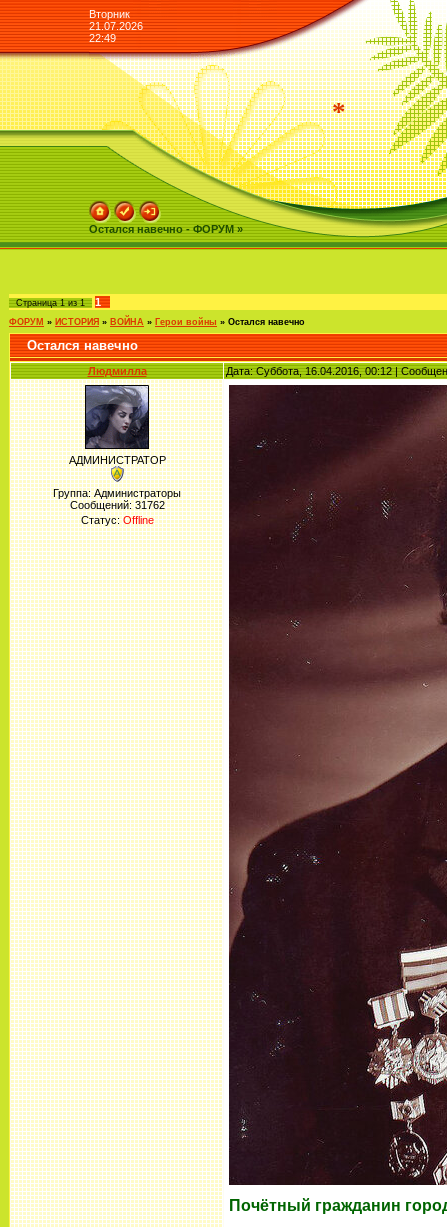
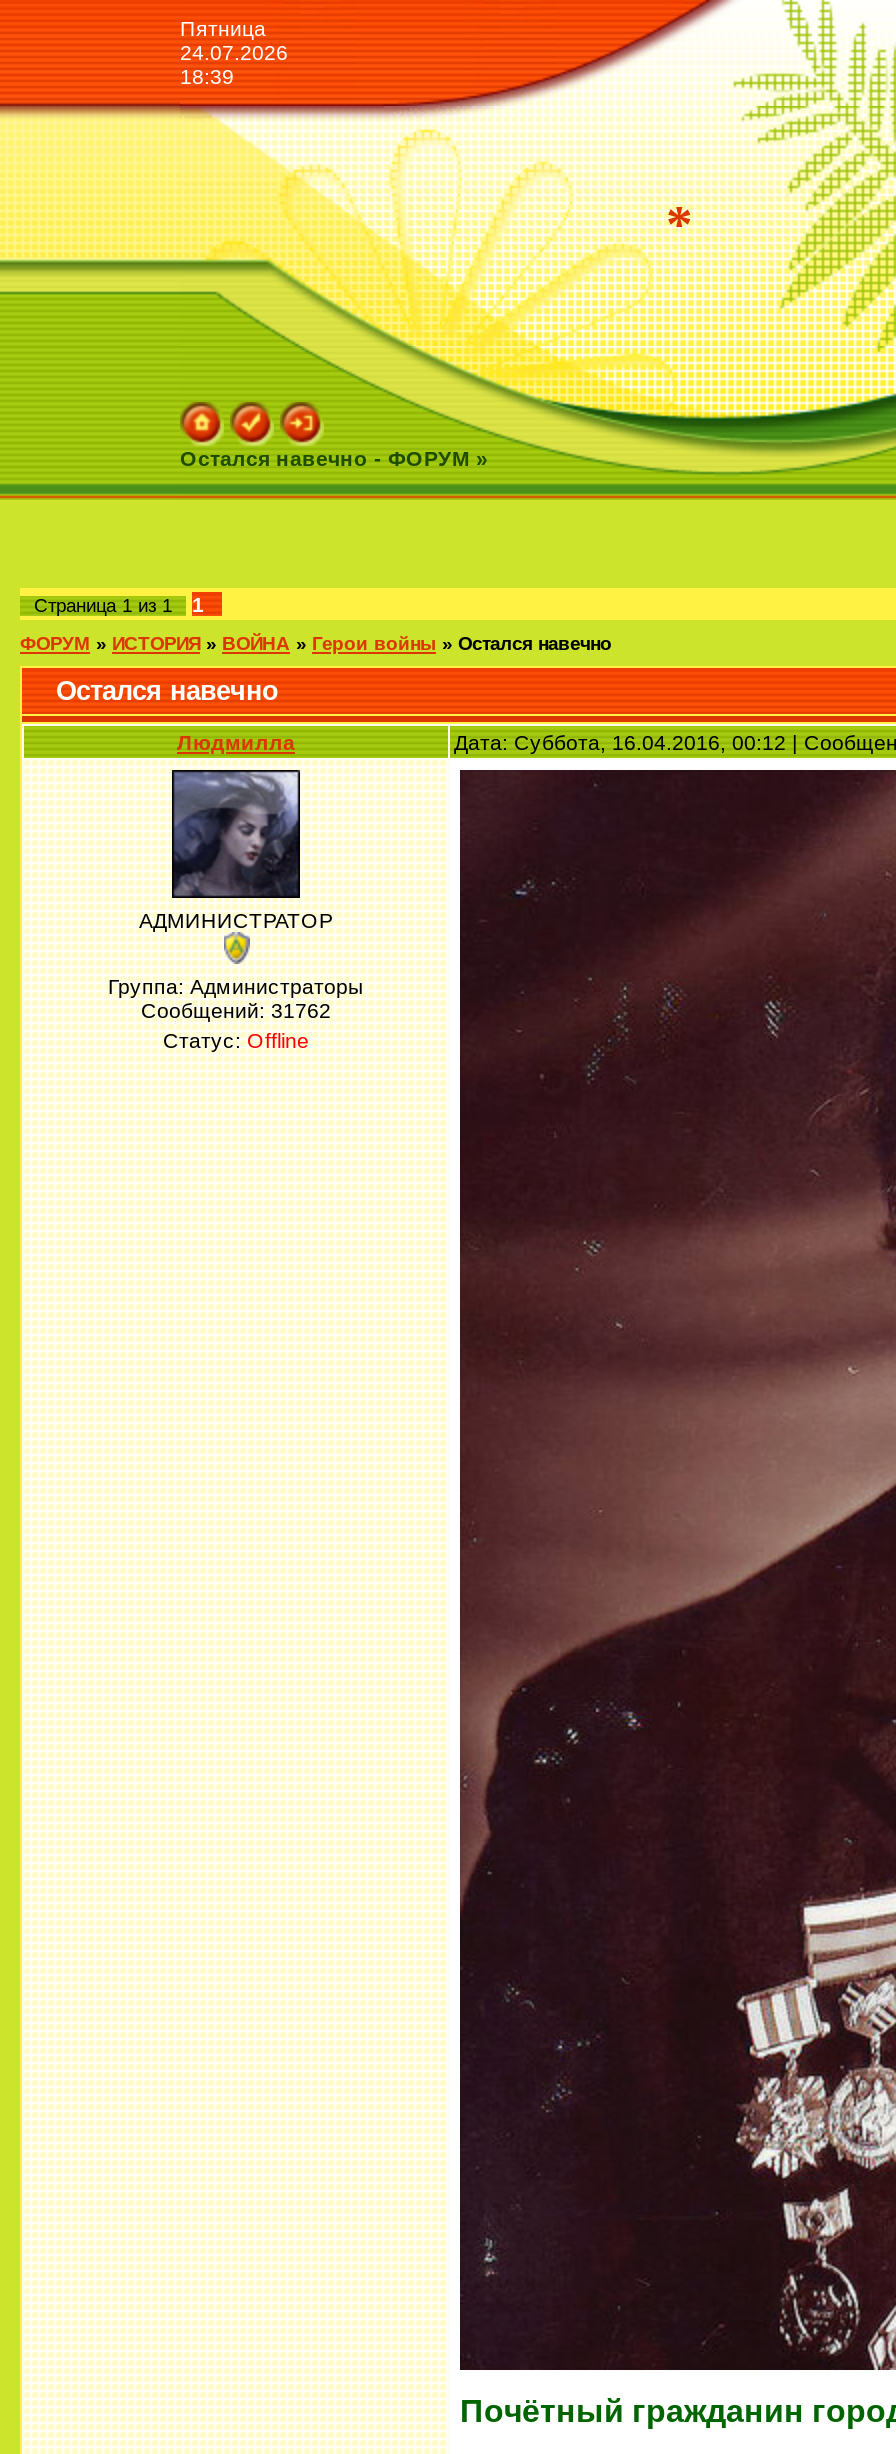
- Вторник
- 21.07.2026
- 22:49
+ Пятница
+ 24.07.2026
+ 18:39
